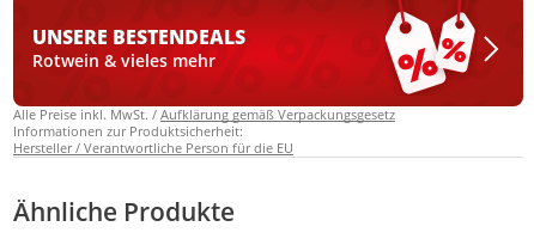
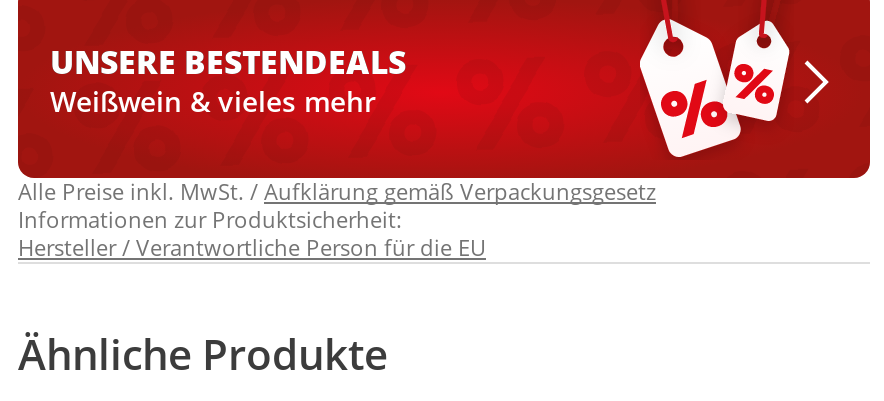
- Rotwein & vieles mehr
+ Weißwein & vieles mehr
